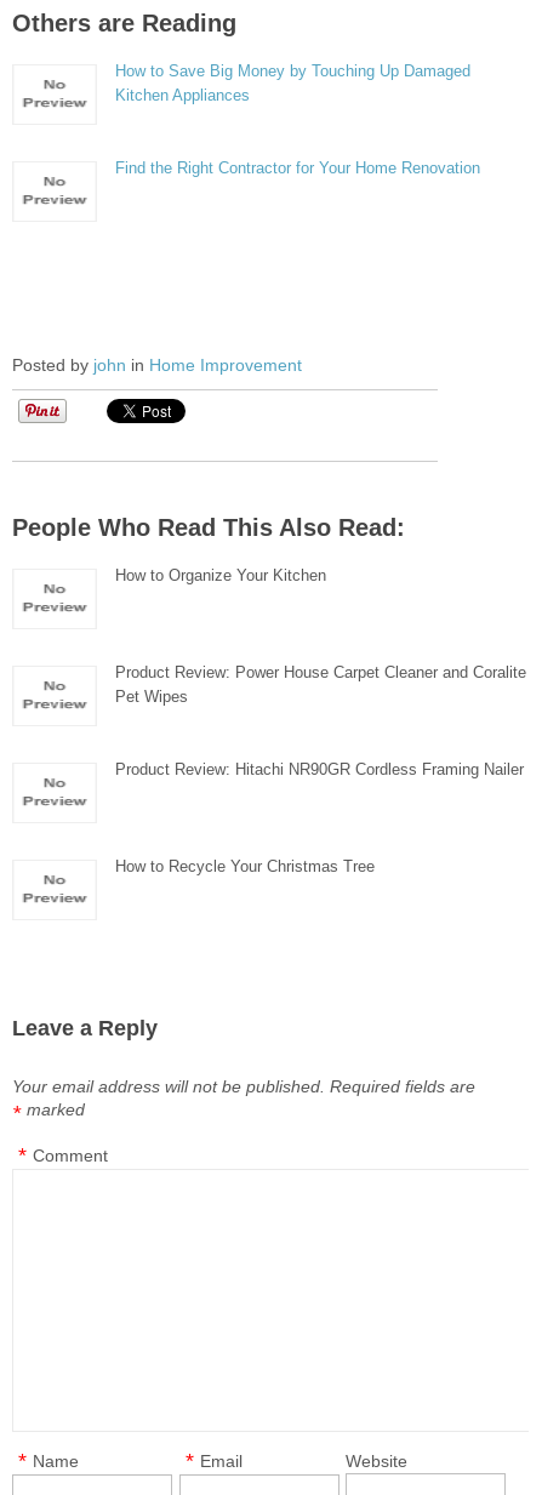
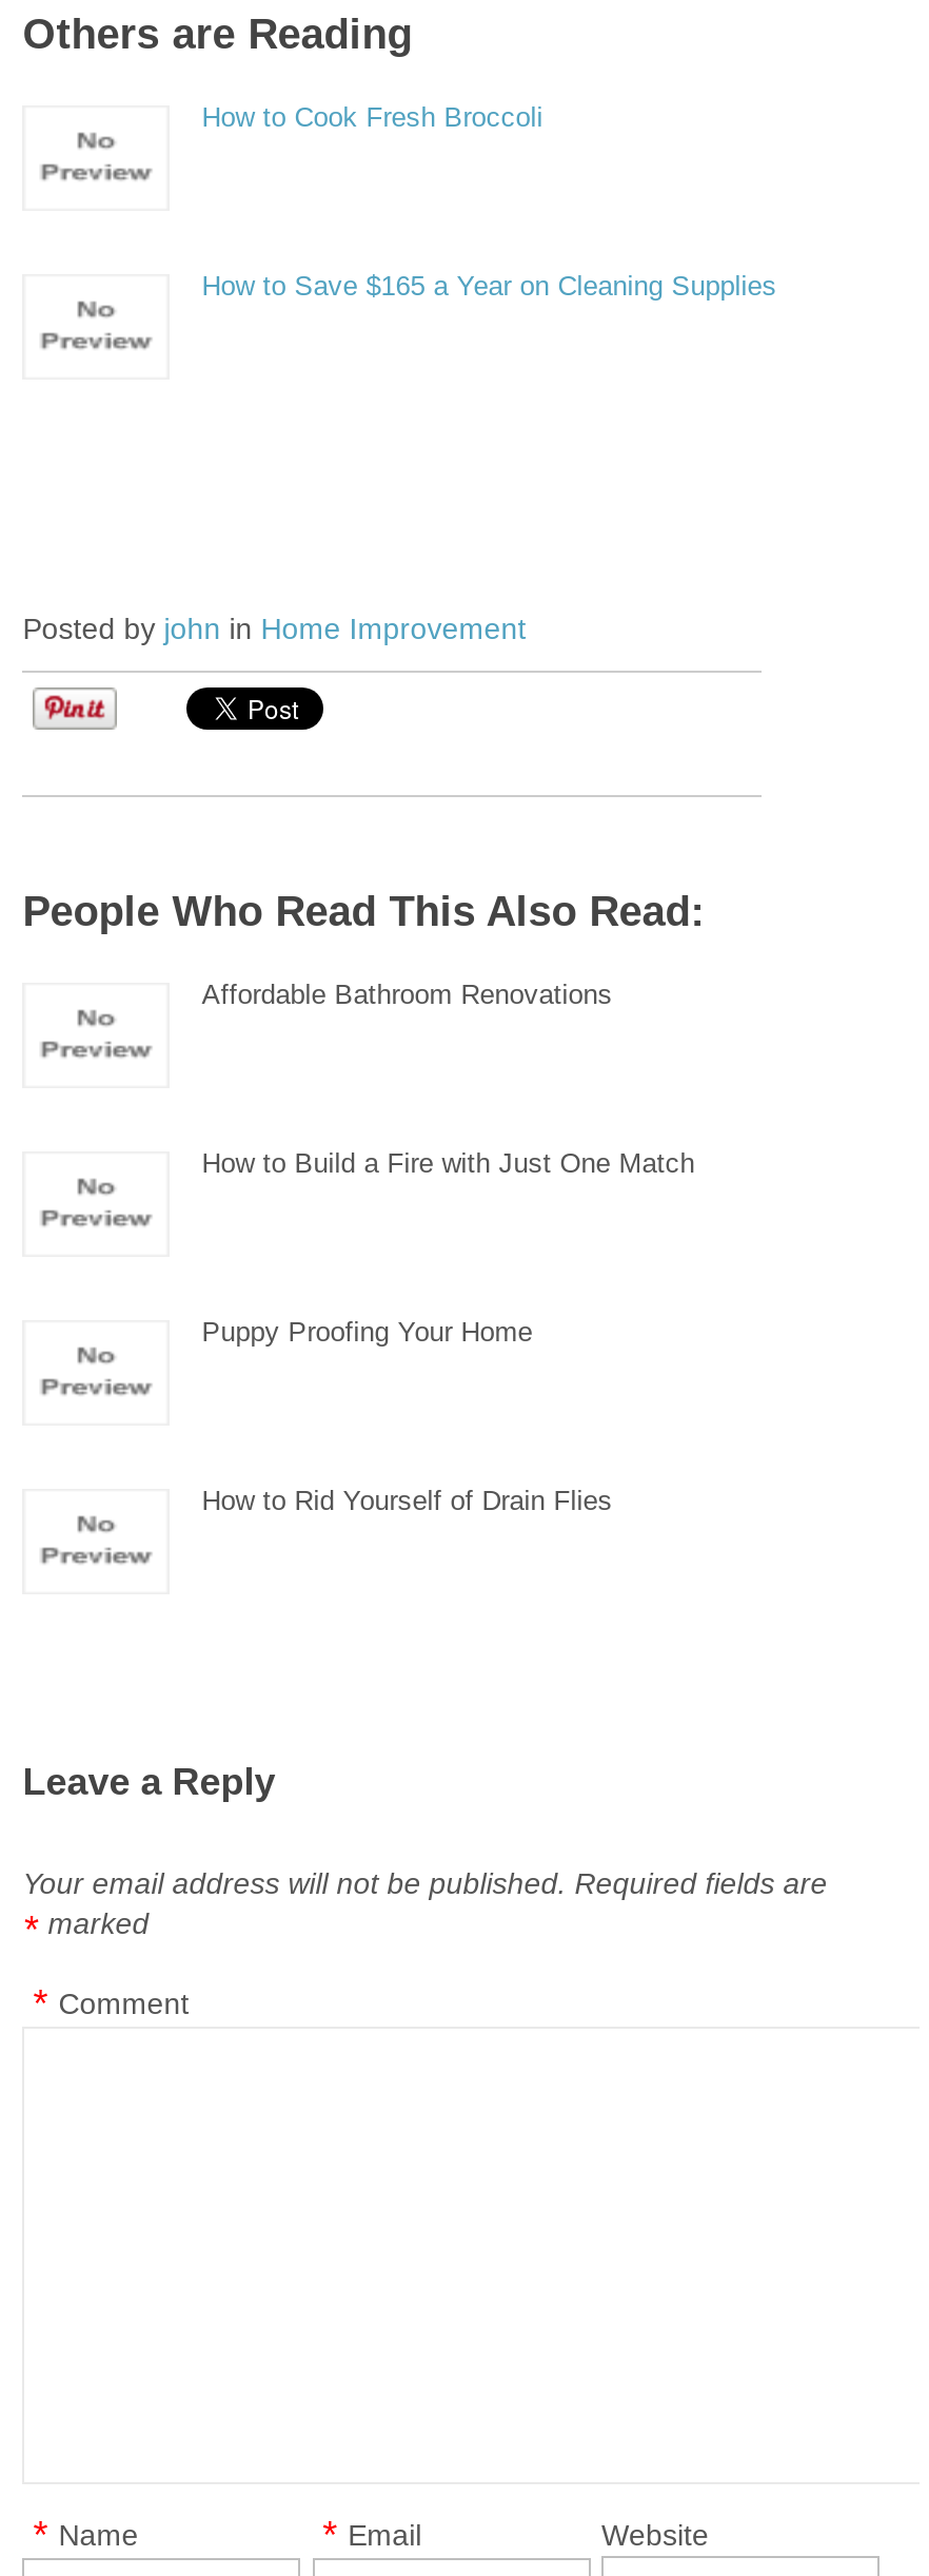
- How to Save Big Money by Touching Up Damaged
- Kitchen Appliances
+ How to Cook Fresh Broccoli

- Find the Right Contractor for Your Home Renovation
+ How to Save $165 a Year on Cleaning Supplies

- How to Organize Your Kitchen
+ Affordable Bathroom Renovations

- Product Review: Power House Carpet Cleaner and Coralite
- Pet Wipes
+ How to Build a Fire with Just One Match

- Product Review: Hitachi NR90GR Cordless Framing Nailer
+ Puppy Proofing Your Home

- How to Recycle Your Christmas Tree
+ How to Rid Yourself of Drain Flies
